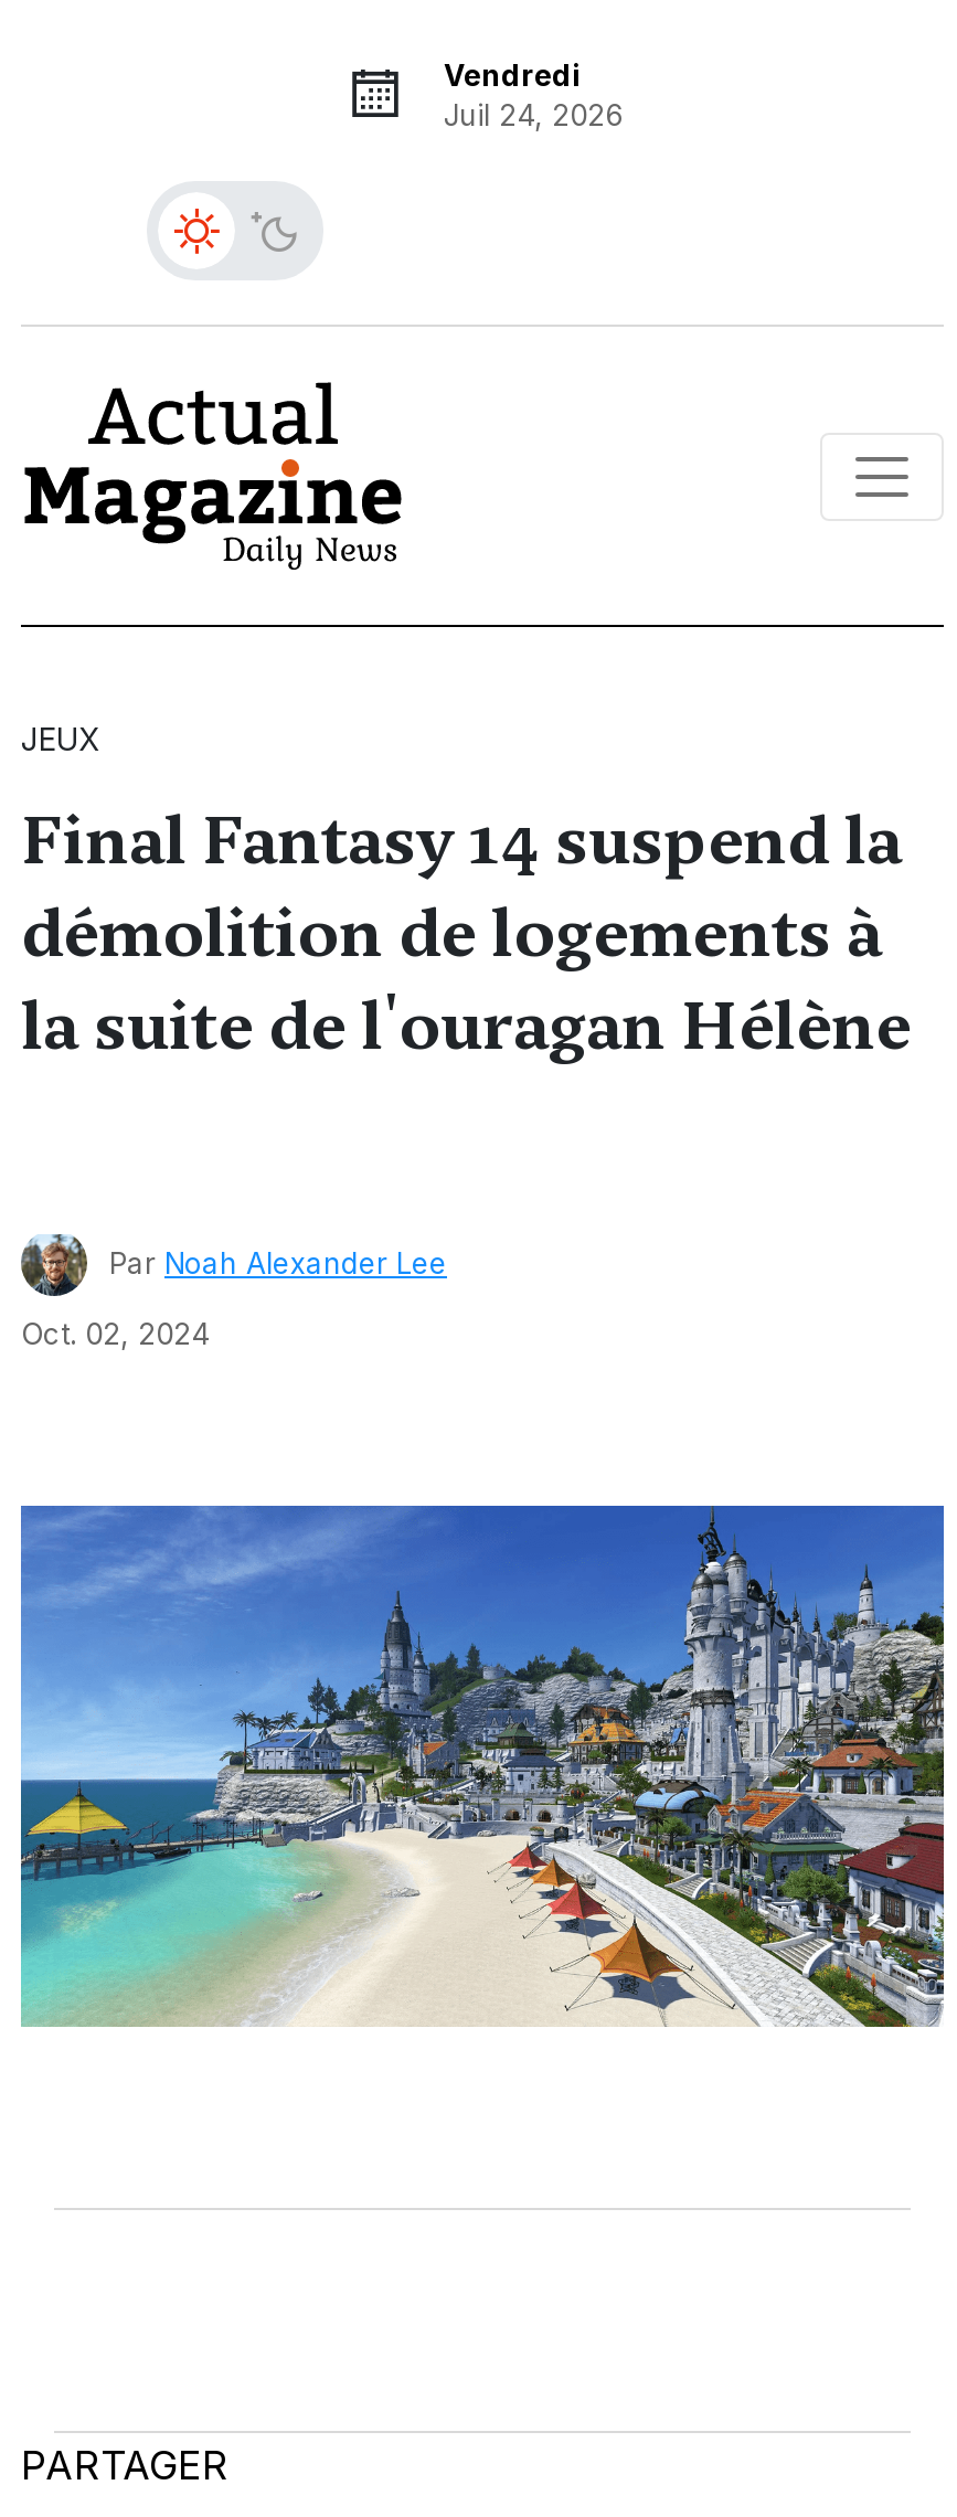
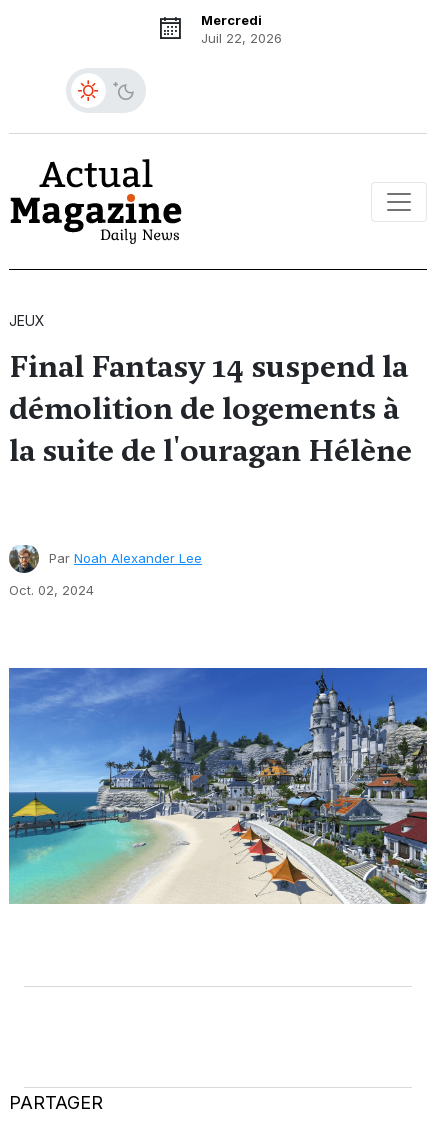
- Vendredi
- Juil 24, 2026
+ Mercredi
+ Juil 22, 2026
